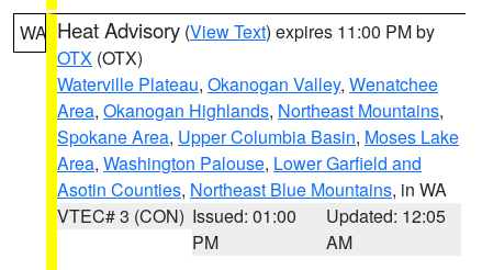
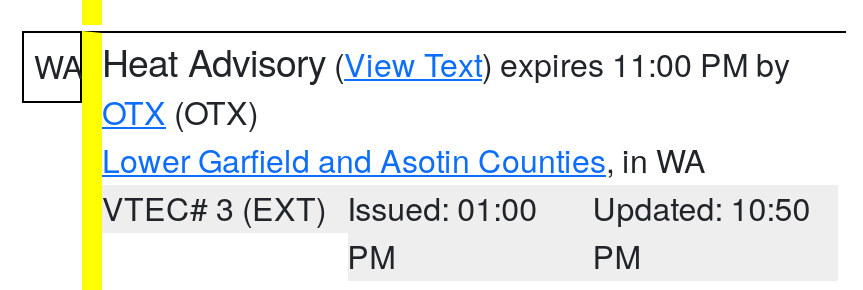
- Waterville Plateau, Okanogan Valley, Wenatchee
- Area, Okanogan Highlands, Northeast Mountains,
- Spokane Area, Upper Columbia Basin, Moses Lake
- Area, Washington Palouse, Lower Garfield and
- Asotin Counties, Northeast Blue Mountains, in WA
- VTEC# 3 (CON) Issued: 01:00
+ Lower Garfield and Asotin Counties, in WA
+ VTEC# 3 (EXT) Issued: 01:00

- Updated: 12:05
- AM
+ Updated: 10:50
+ PM
